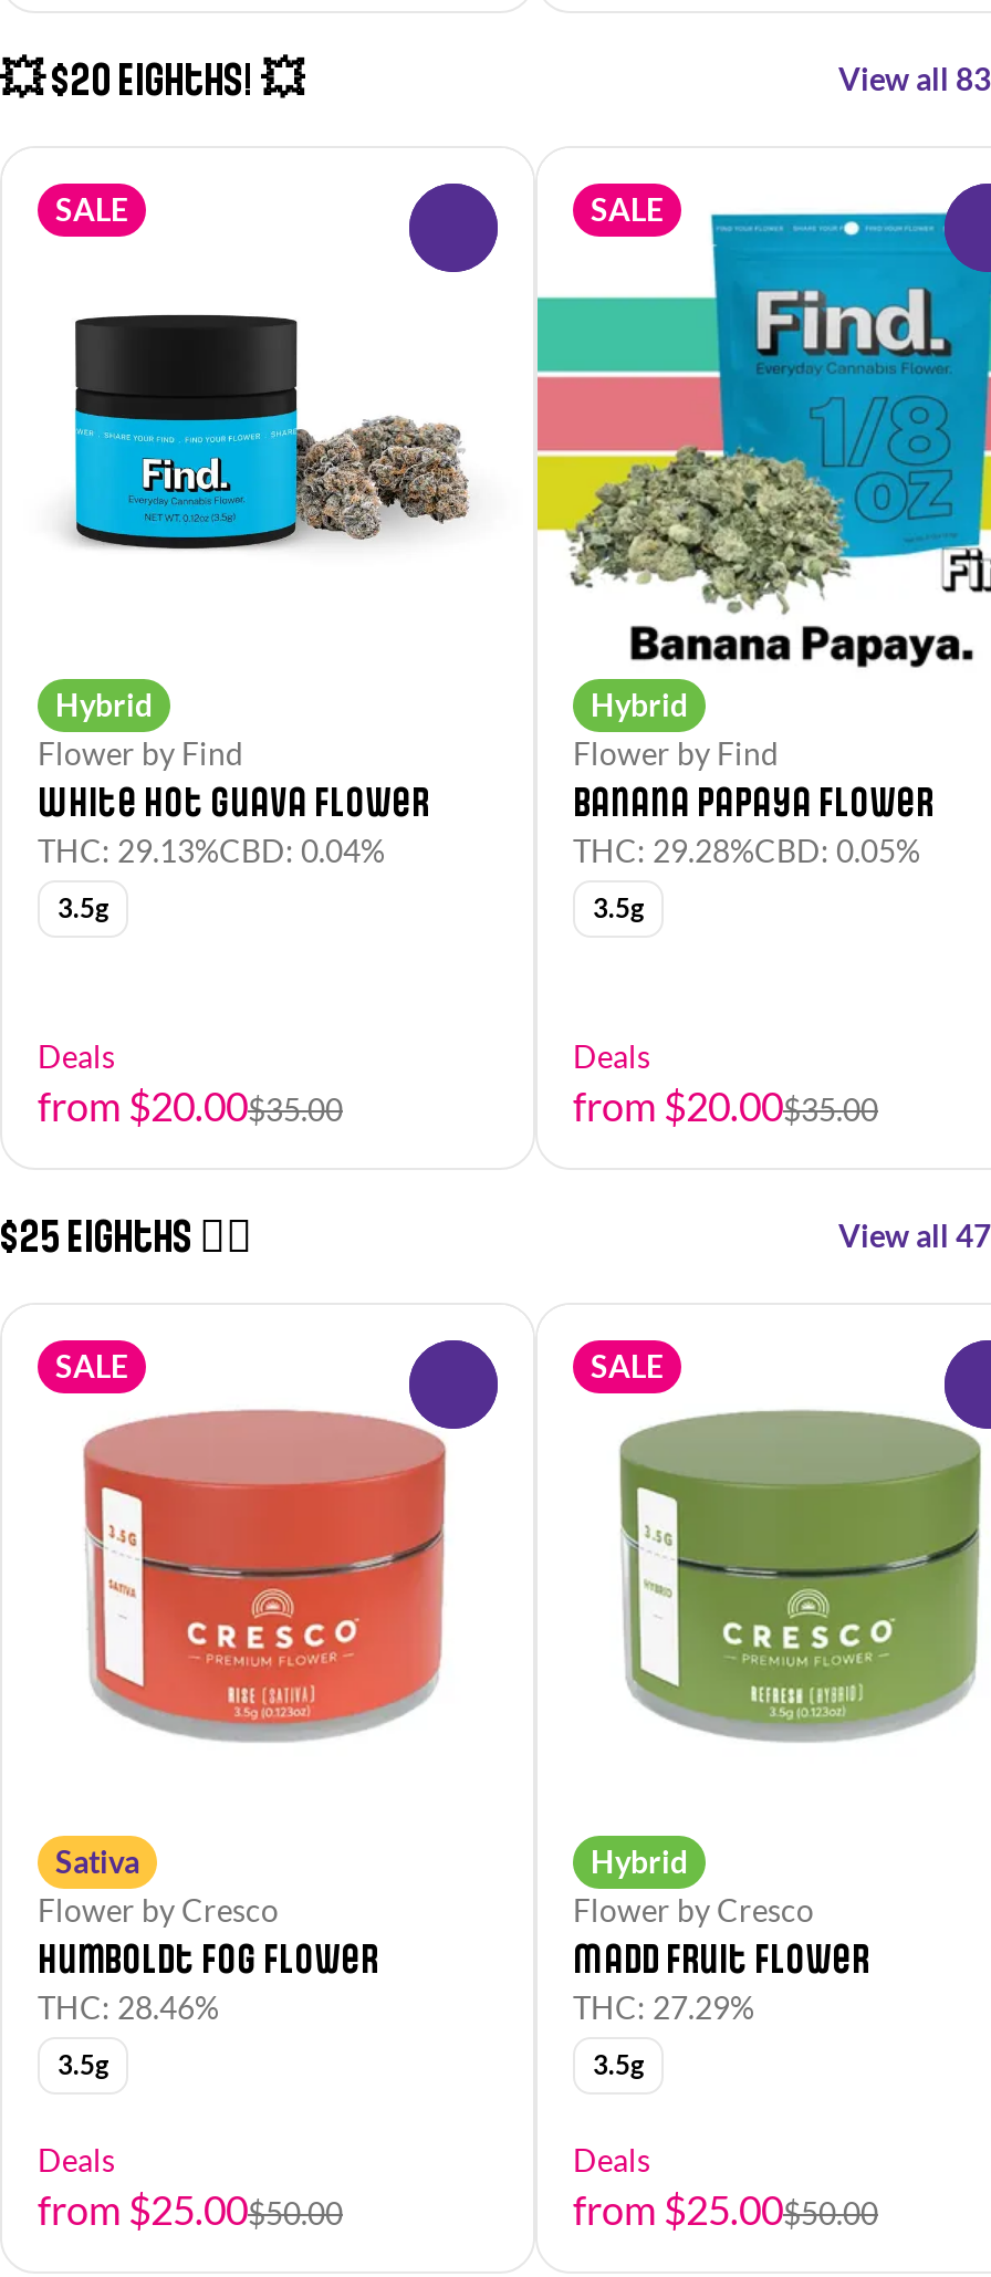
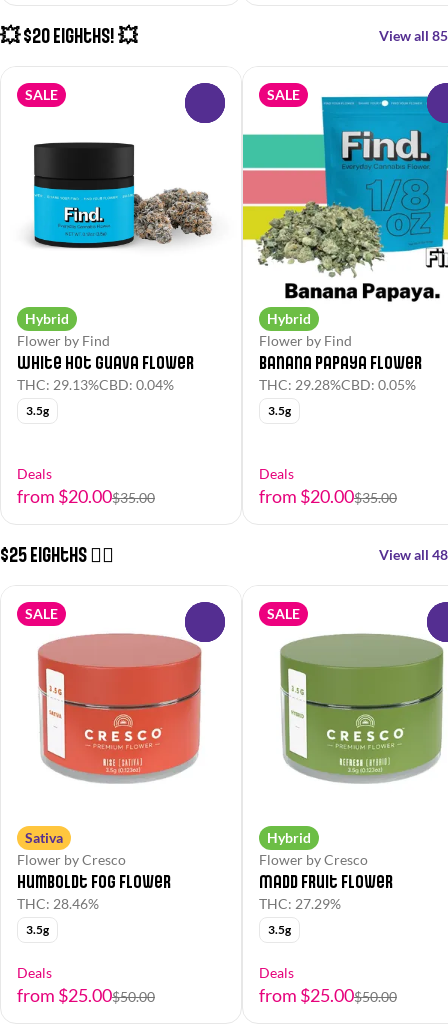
- View all 83
+ View all 85

- View all 47
+ View all 48
